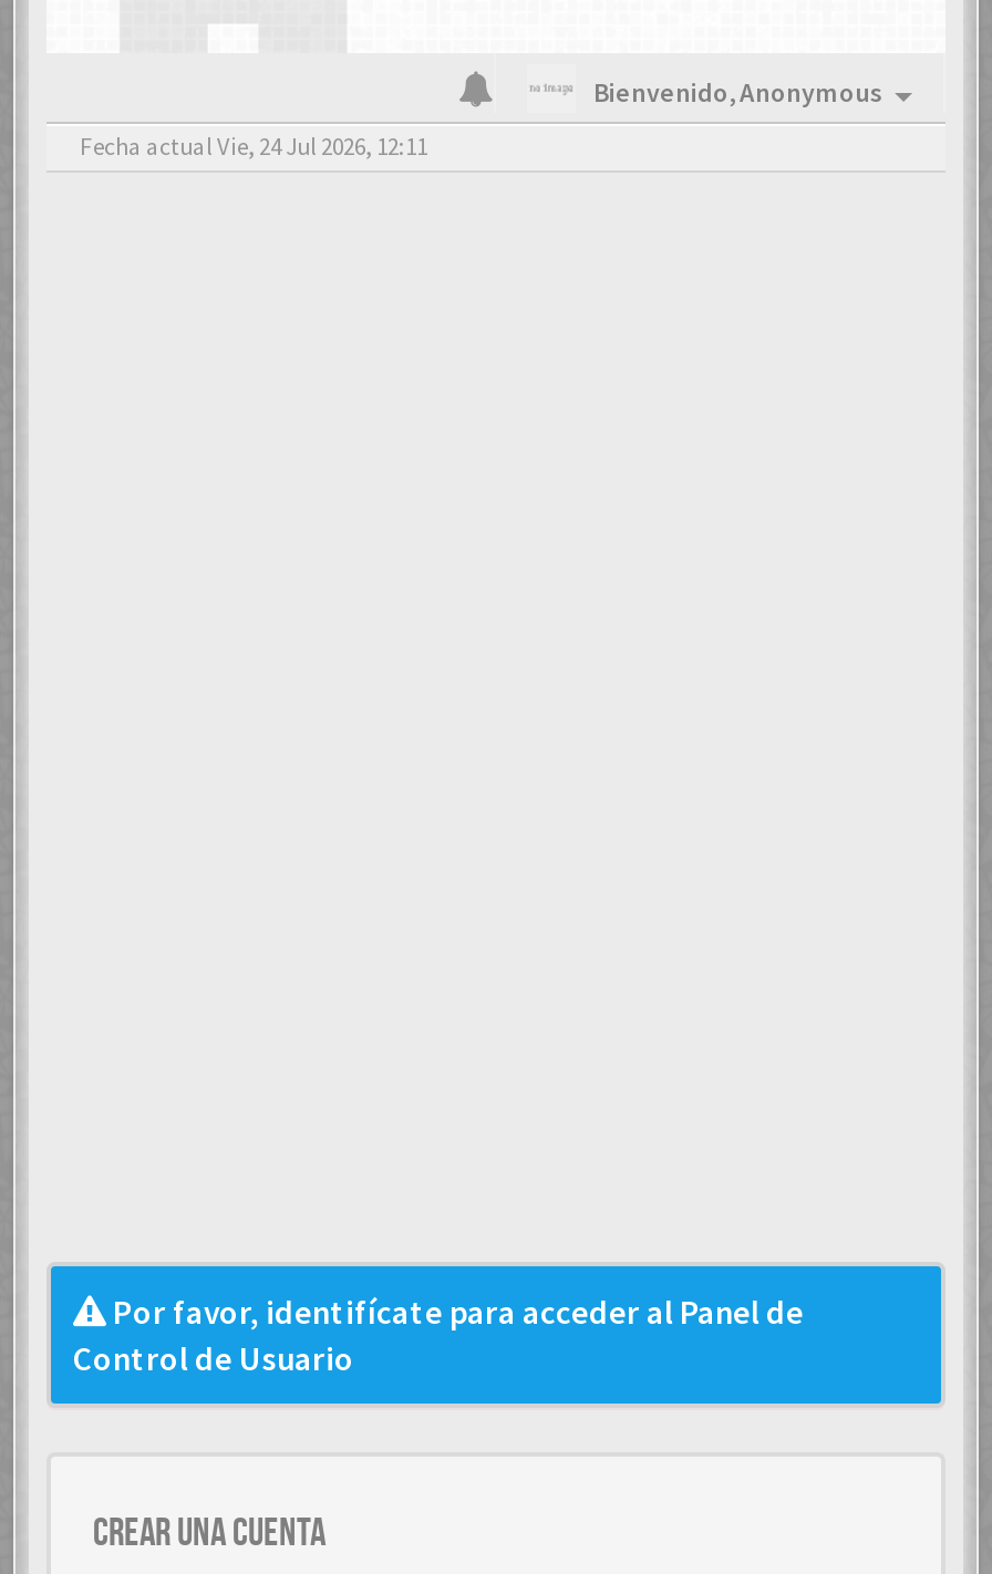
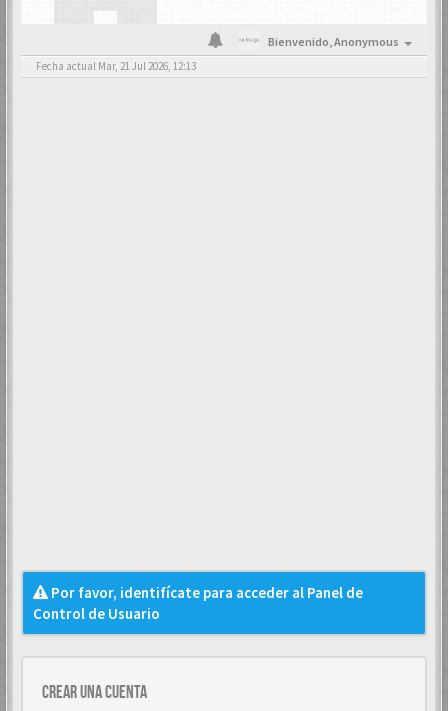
- Fecha actual Vie, 24 Jul 2026, 12:11
+ Fecha actual Mar, 21 Jul 2026, 12:13
